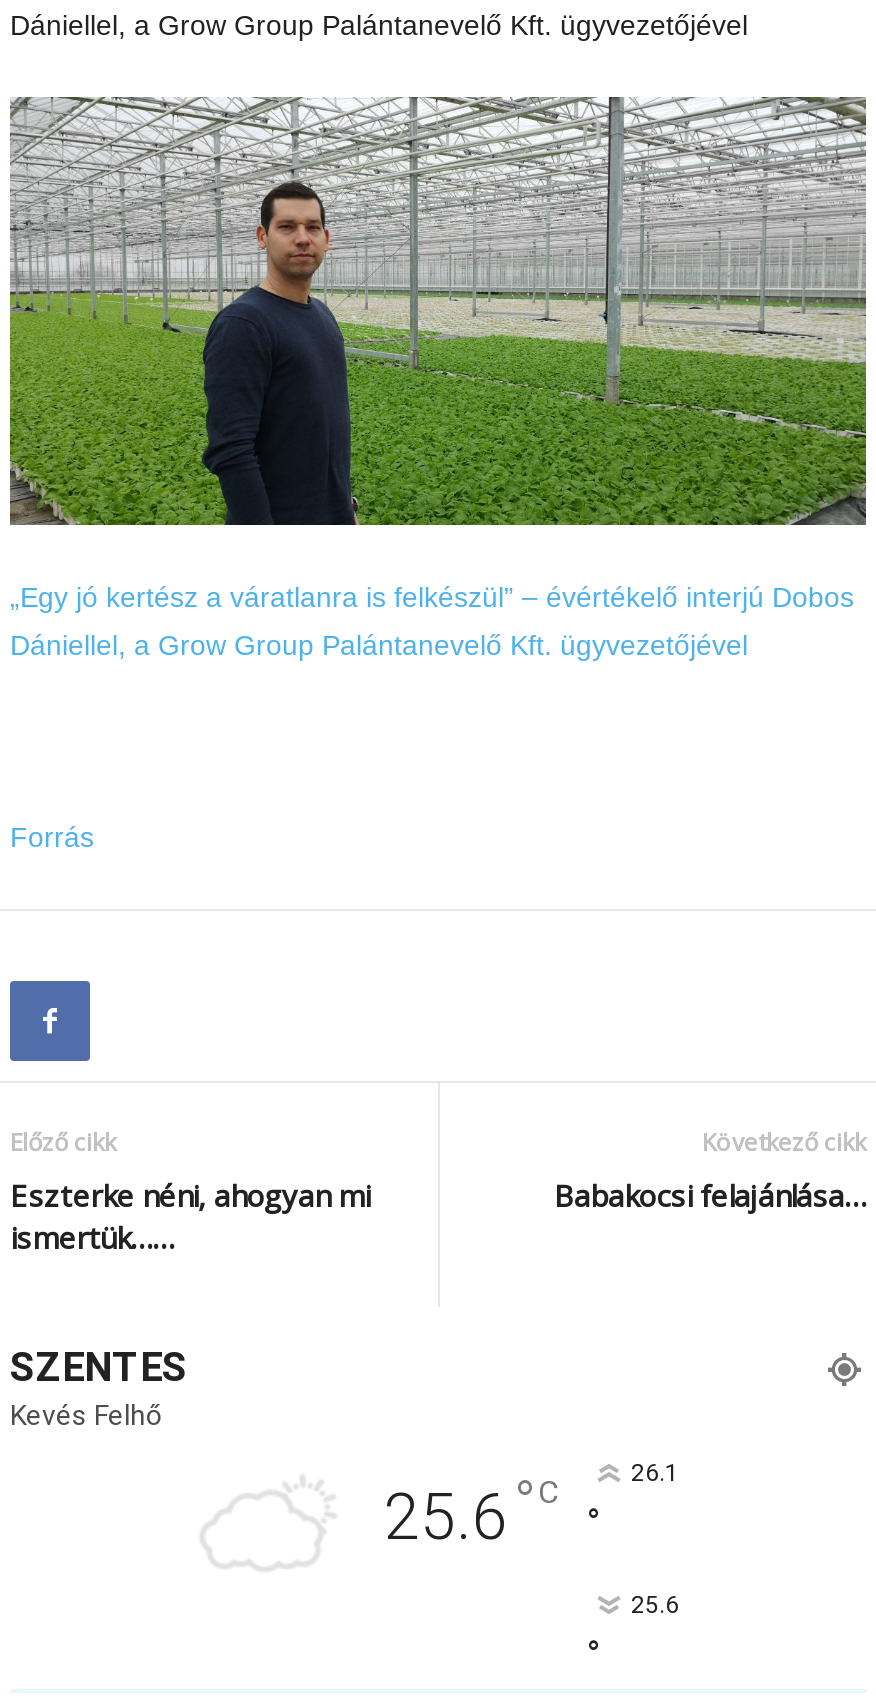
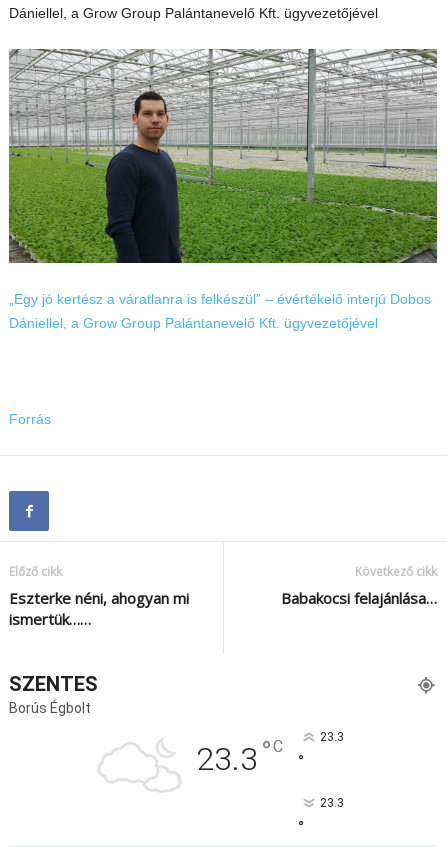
- Kevés Felhő
- 25.6 °C
- 26.1
+ Borús Égbolt
+ 23.3 °C
+ 23.3

- 25.6
+ 23.3
